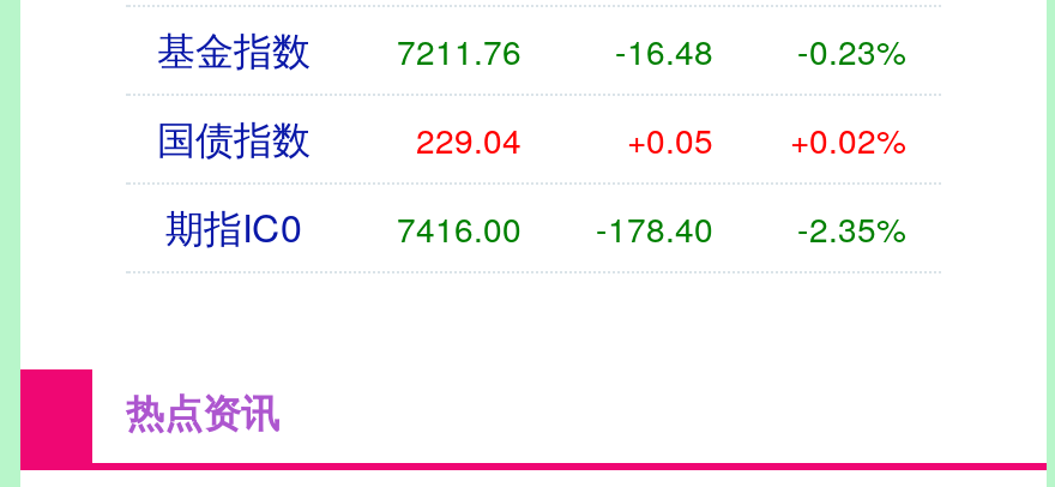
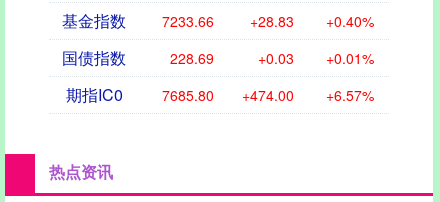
- 7211.76
+ 7233.66

- -16.48
+ +28.83

- -0.23%
+ +0.40%

- 229.04
+ 228.69

- +0.05
+ +0.03

- +0.02%
+ +0.01%

- 7416.00
+ 7685.80

- -178.40
+ +474.00

- -2.35%
+ +6.57%
